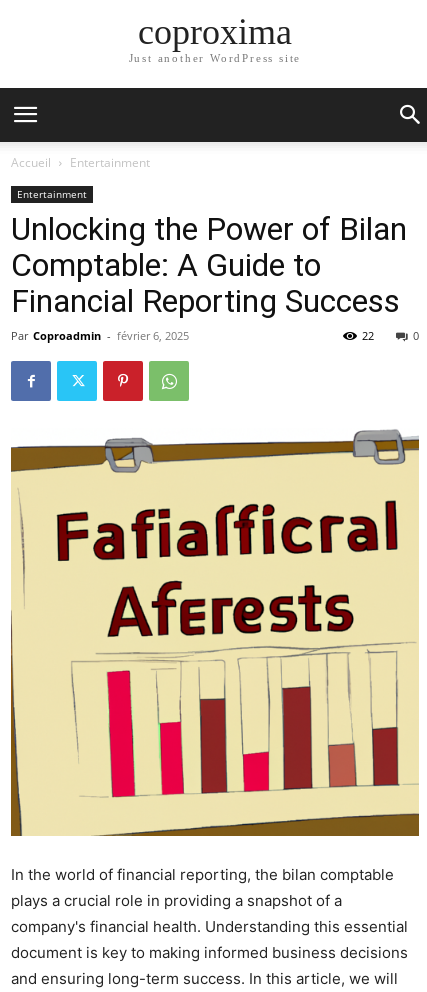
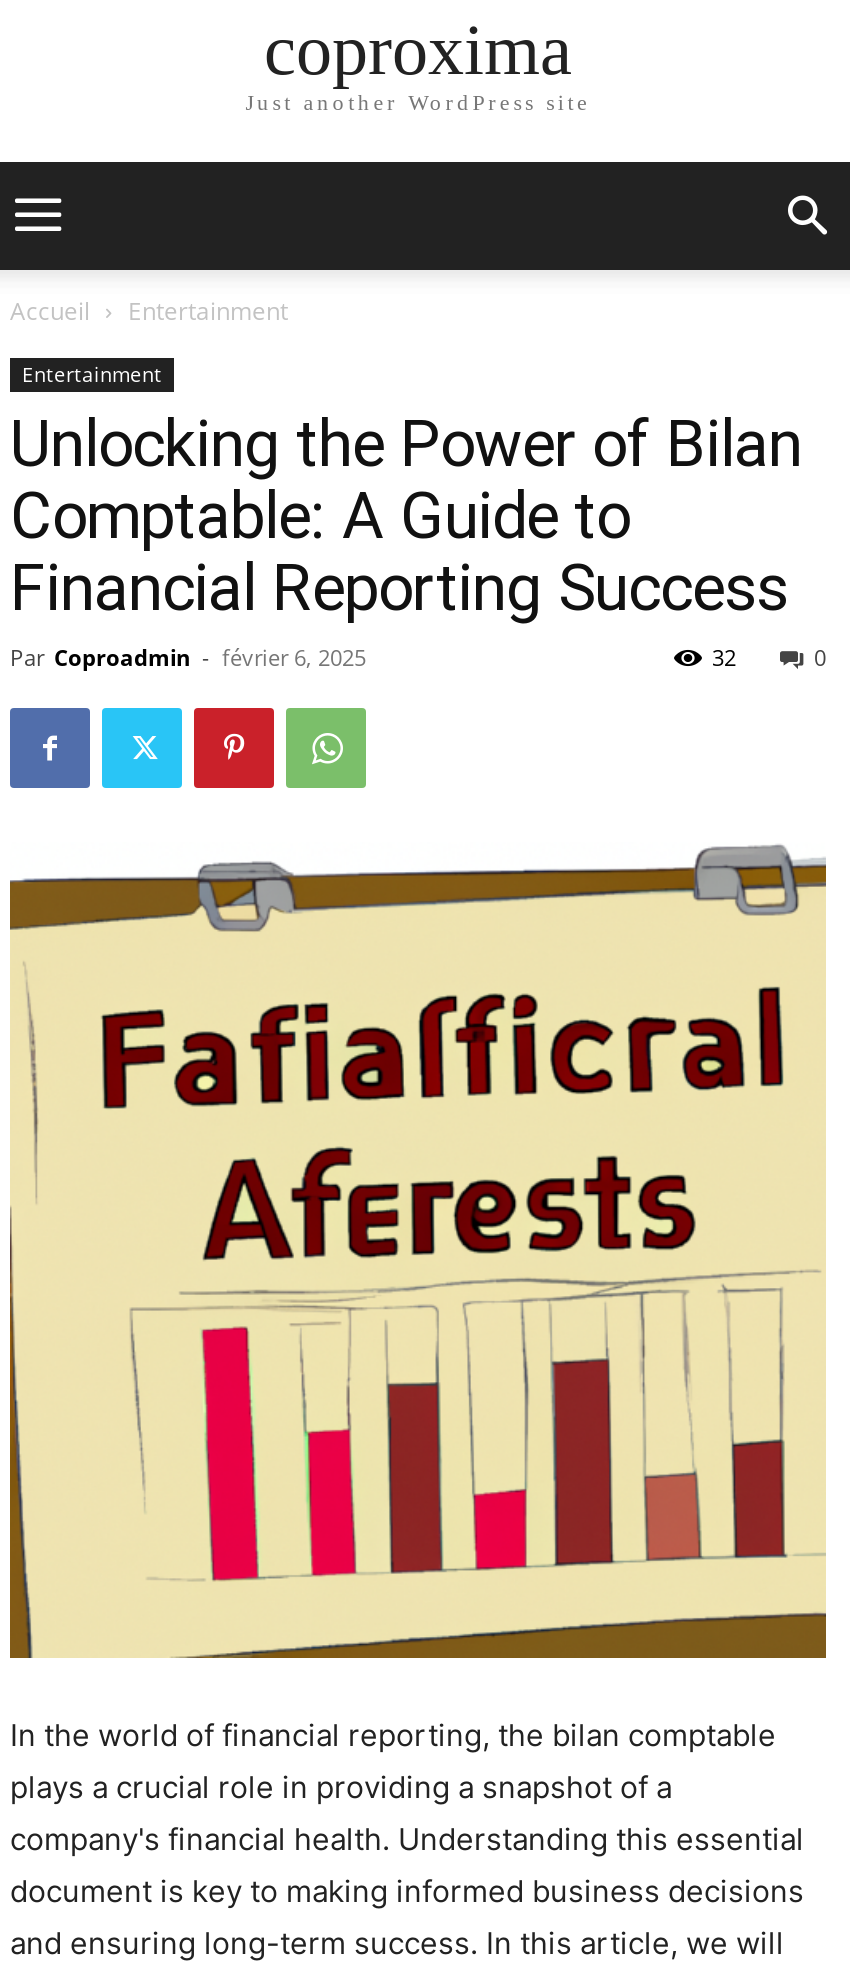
- 22
+ 32
